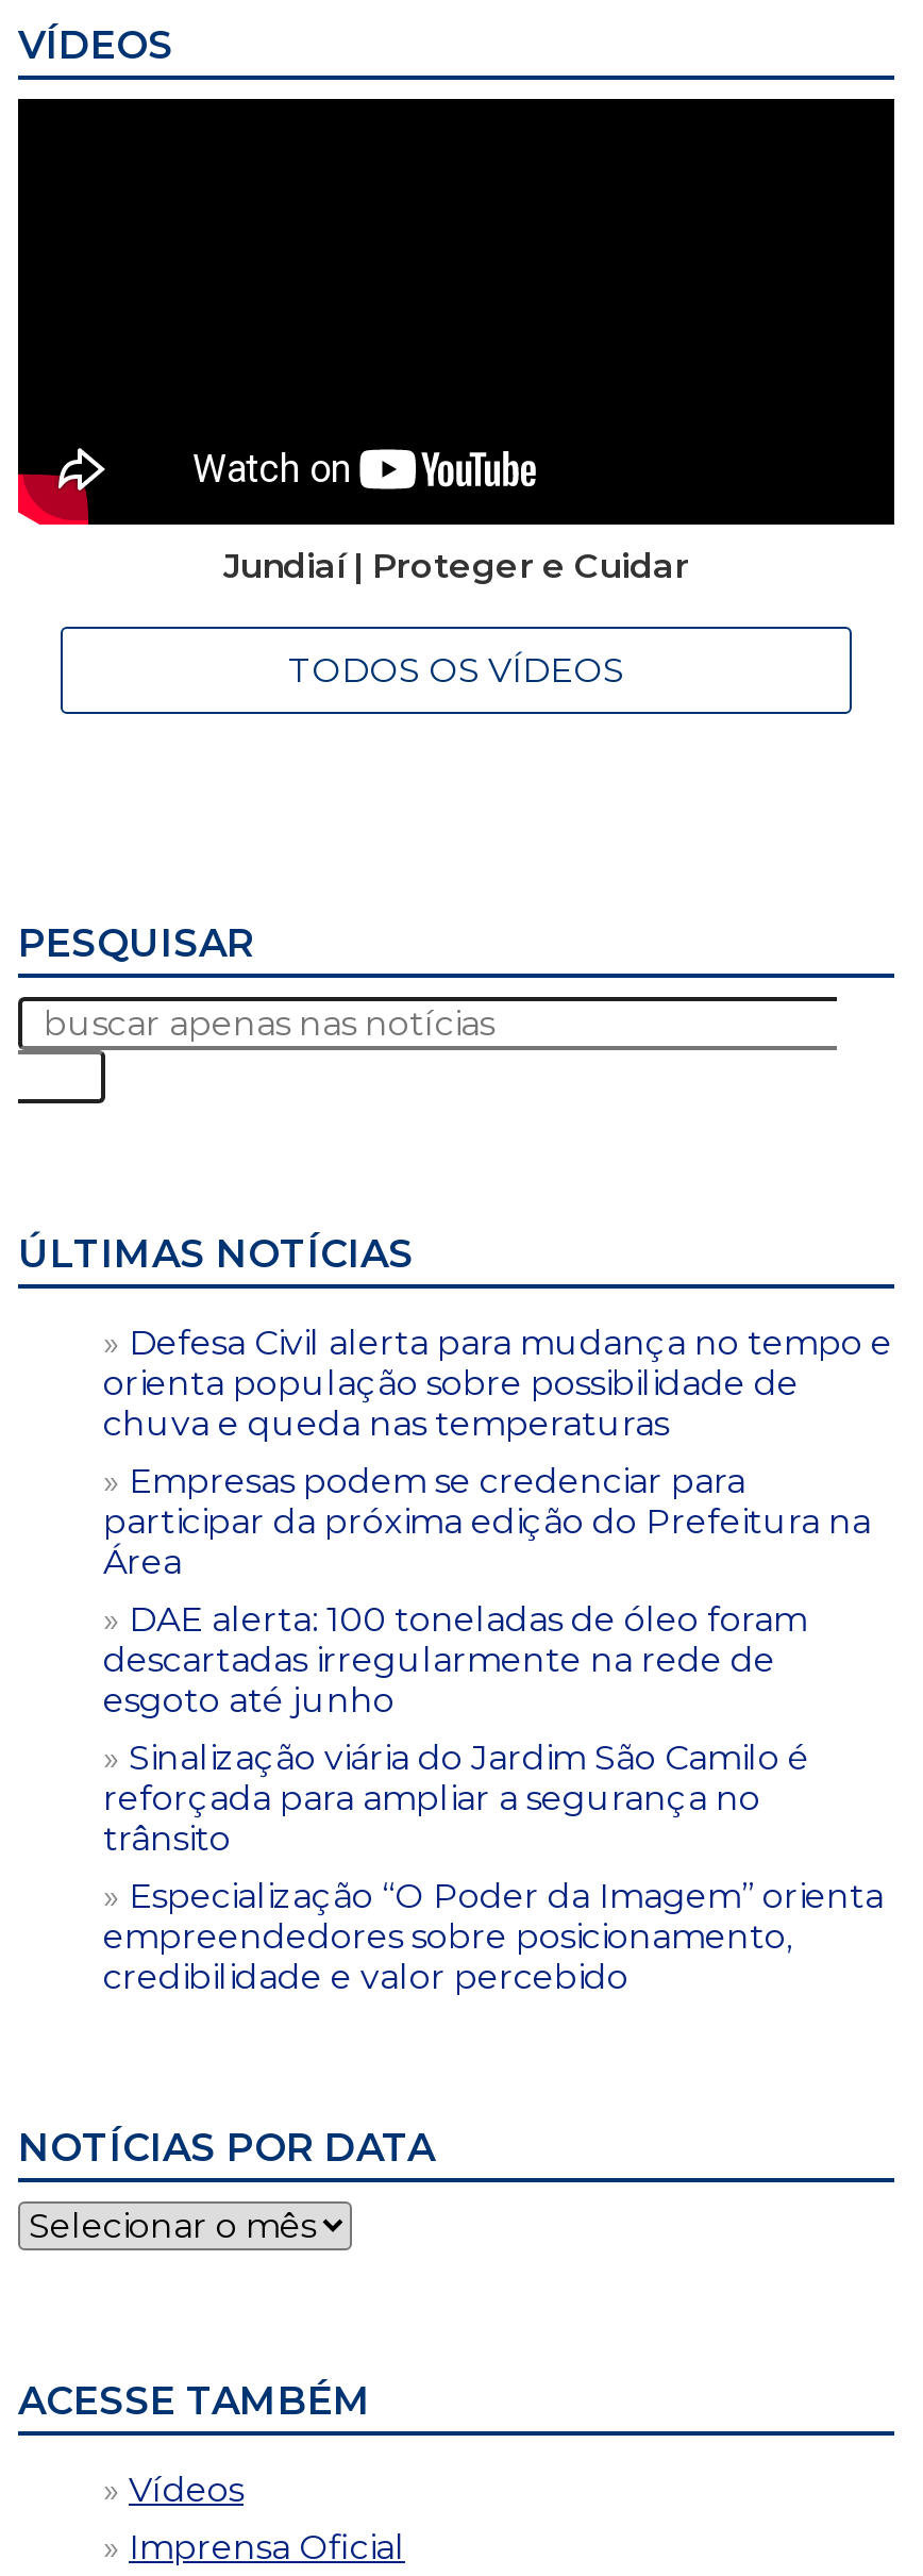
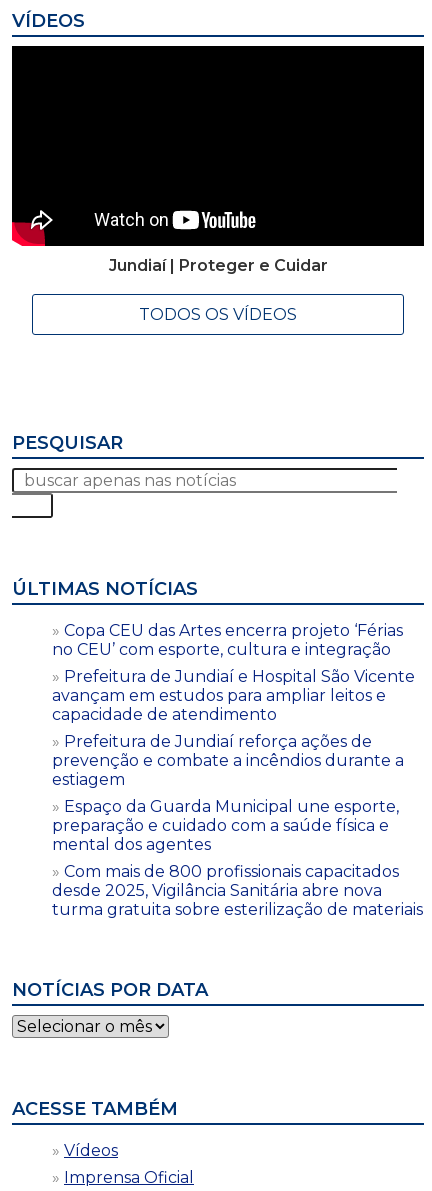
- Defesa Civil alerta para mudança no tempo e
- orienta população sobre possibilidade de
- chuva e queda nas temperaturas
- Empresas podem se credenciar para
- participar da próxima edição do Prefeitura na
- Área
- DAE alerta: 100 toneladas de óleo foram
- descartadas irregularmente na rede de
- esgoto até junho
- Sinalização viária do Jardim São Camilo é
- reforçada para ampliar a segurança no
- trânsito
- Especialização “O Poder da Imagem” orienta
- empreendedores sobre posicionamento,
- credibilidade e valor percebido
+ Copa CEU das Artes encerra projeto ‘Férias
+ no CEU’ com esporte, cultura e integração
+ Prefeitura de Jundiaí e Hospital São Vicente
+ avançam em estudos para ampliar leitos e
+ capacidade de atendimento
+ Prefeitura de Jundiaí reforça ações de
+ prevenção e combate a incêndios durante a
+ estiagem
+ Espaço da Guarda Municipal une esporte,
+ preparação e cuidado com a saúde física e
+ mental dos agentes
+ Com mais de 800 profissionais capacitados
+ desde 2025, Vigilância Sanitária abre nova
+ turma gratuita sobre esterilização de materiais
